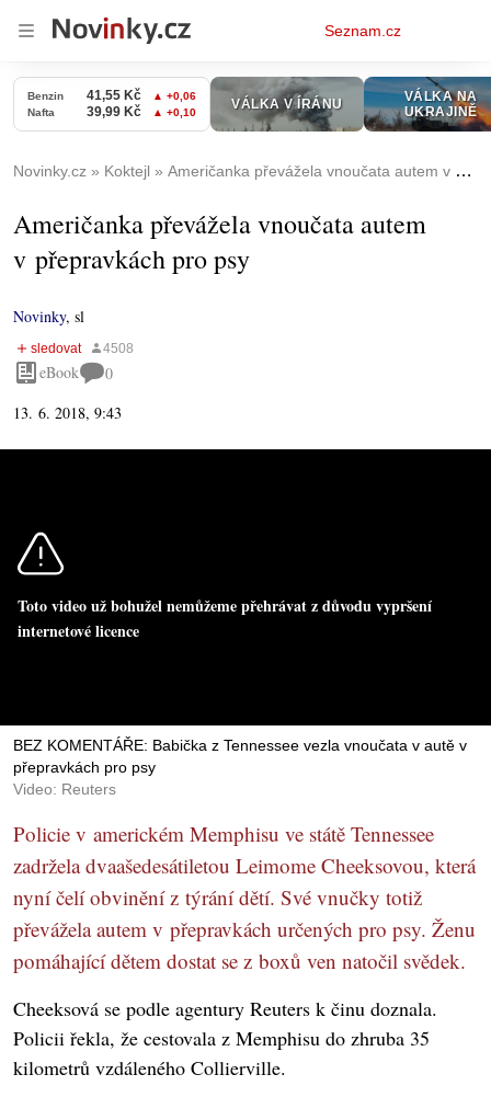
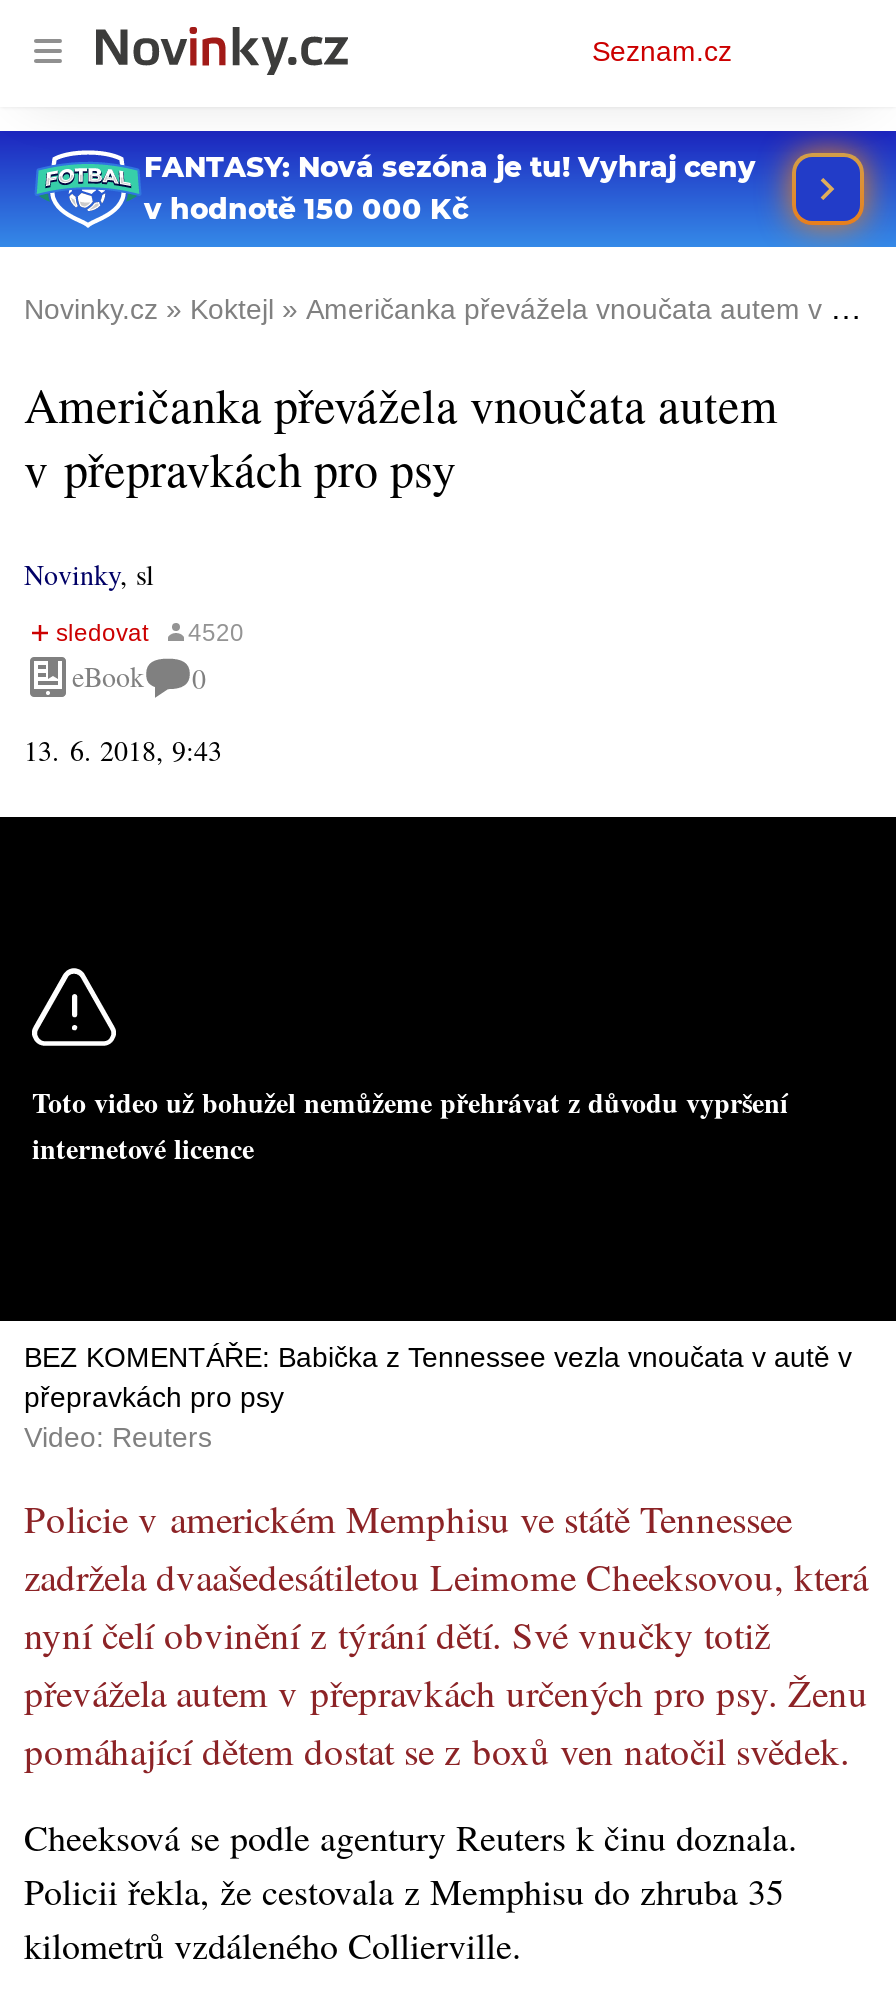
- [image]
+ [image]
